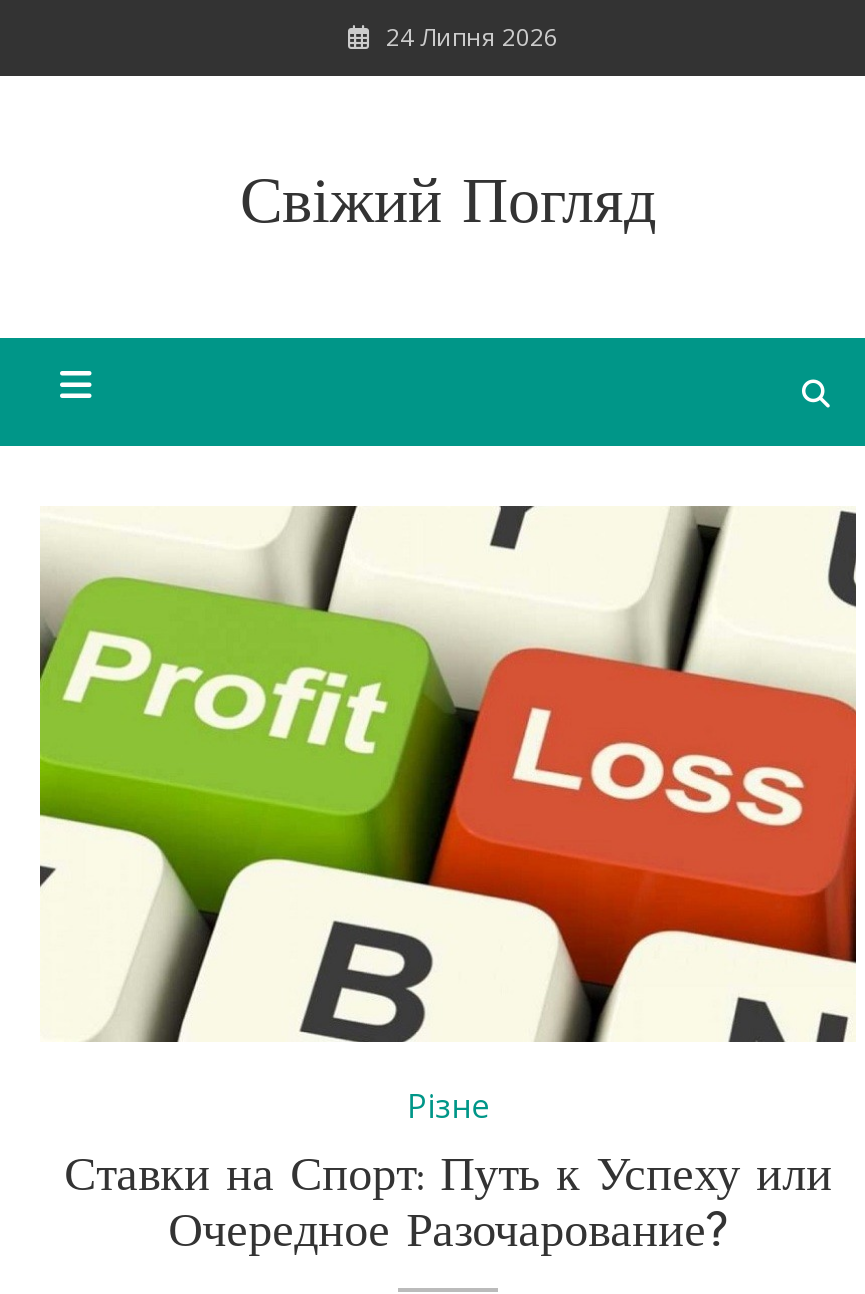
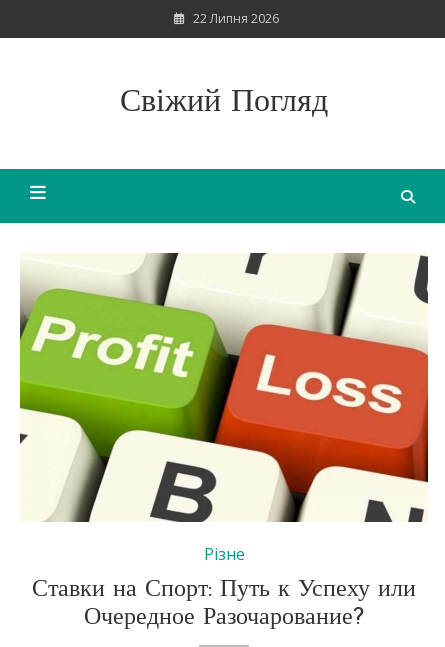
- 24 Липня 2026
+ 22 Липня 2026
